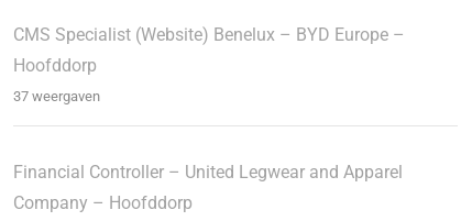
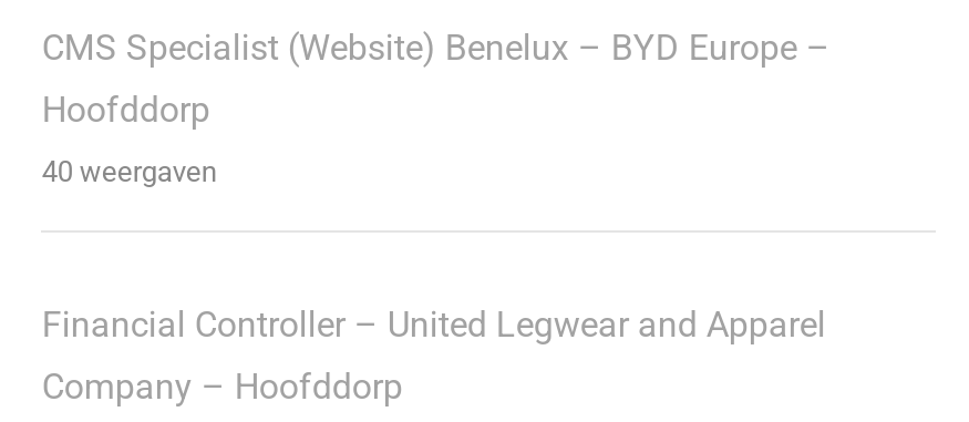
- 37 weergaven
+ 40 weergaven
